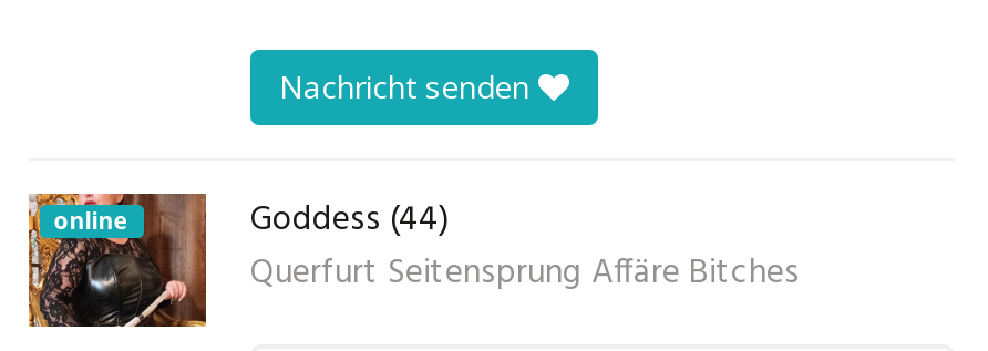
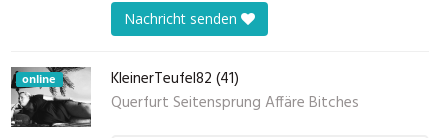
- [image]
- Goddess (44)
+ [image]
+ KleinerTeufel82 (41)
